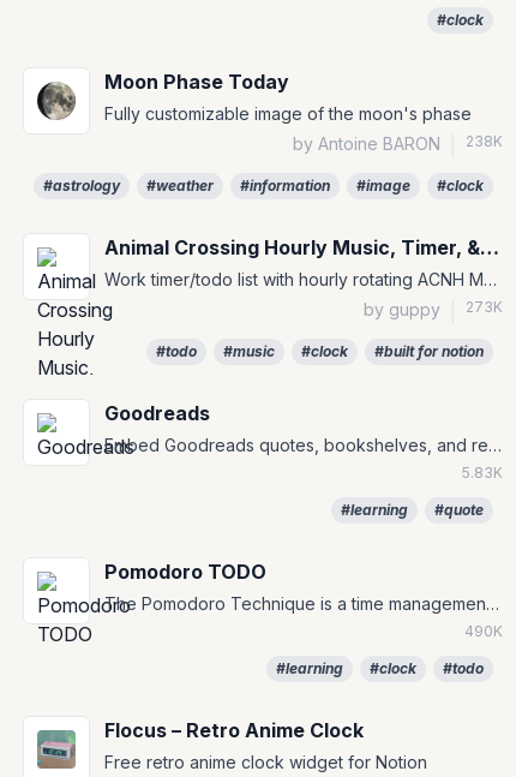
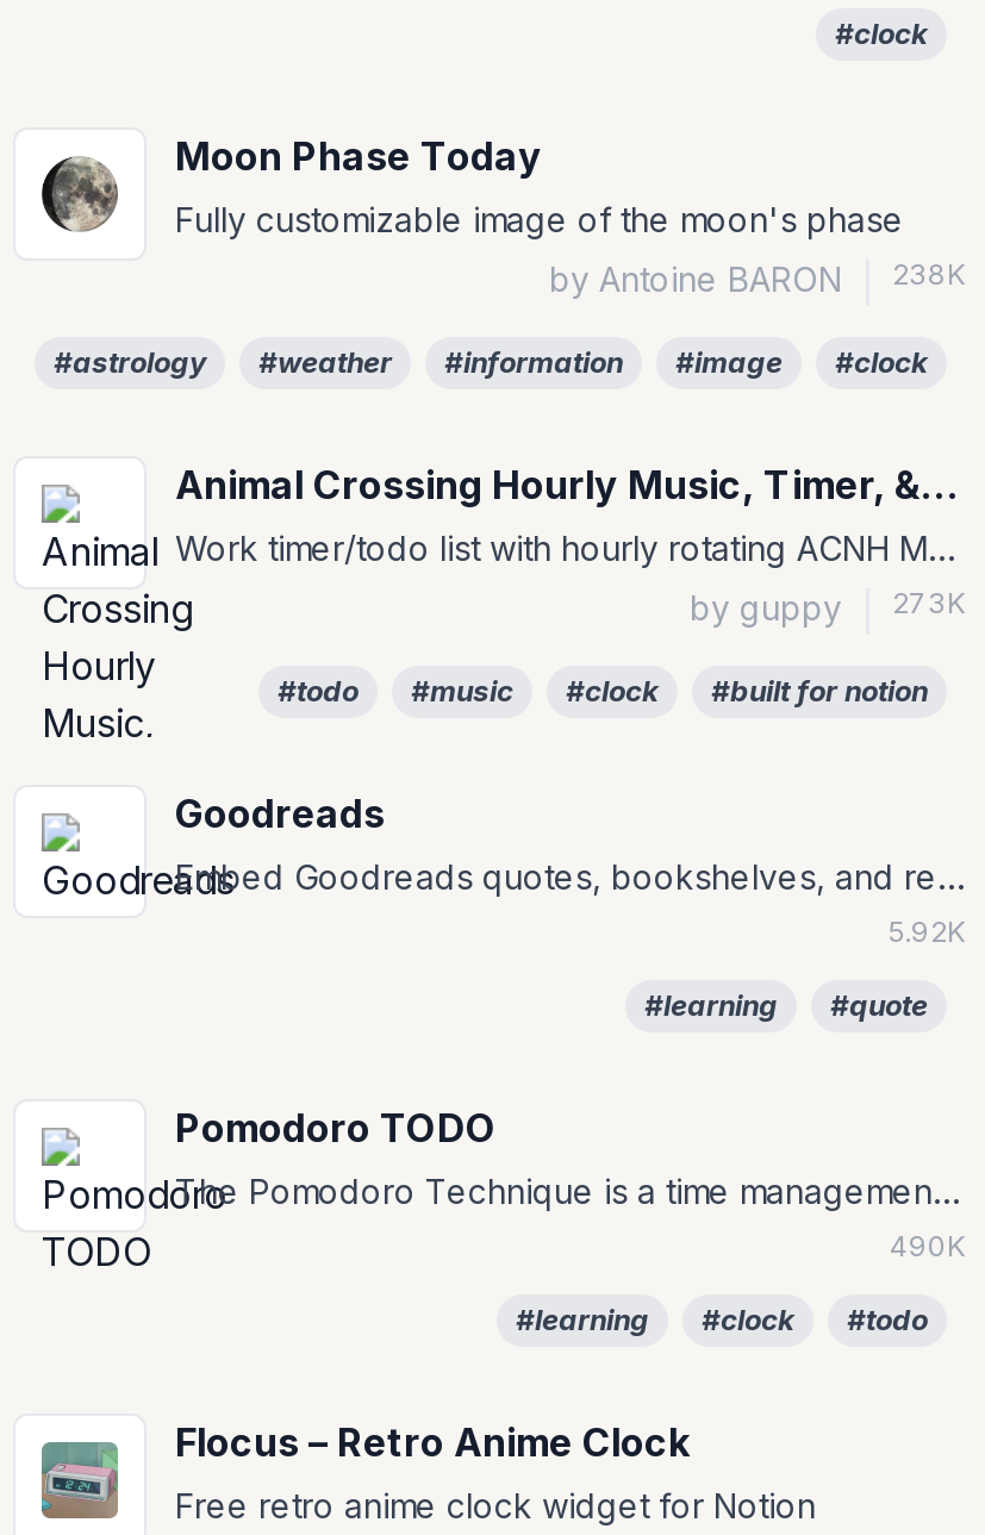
- 5.83K
+ 5.92K
